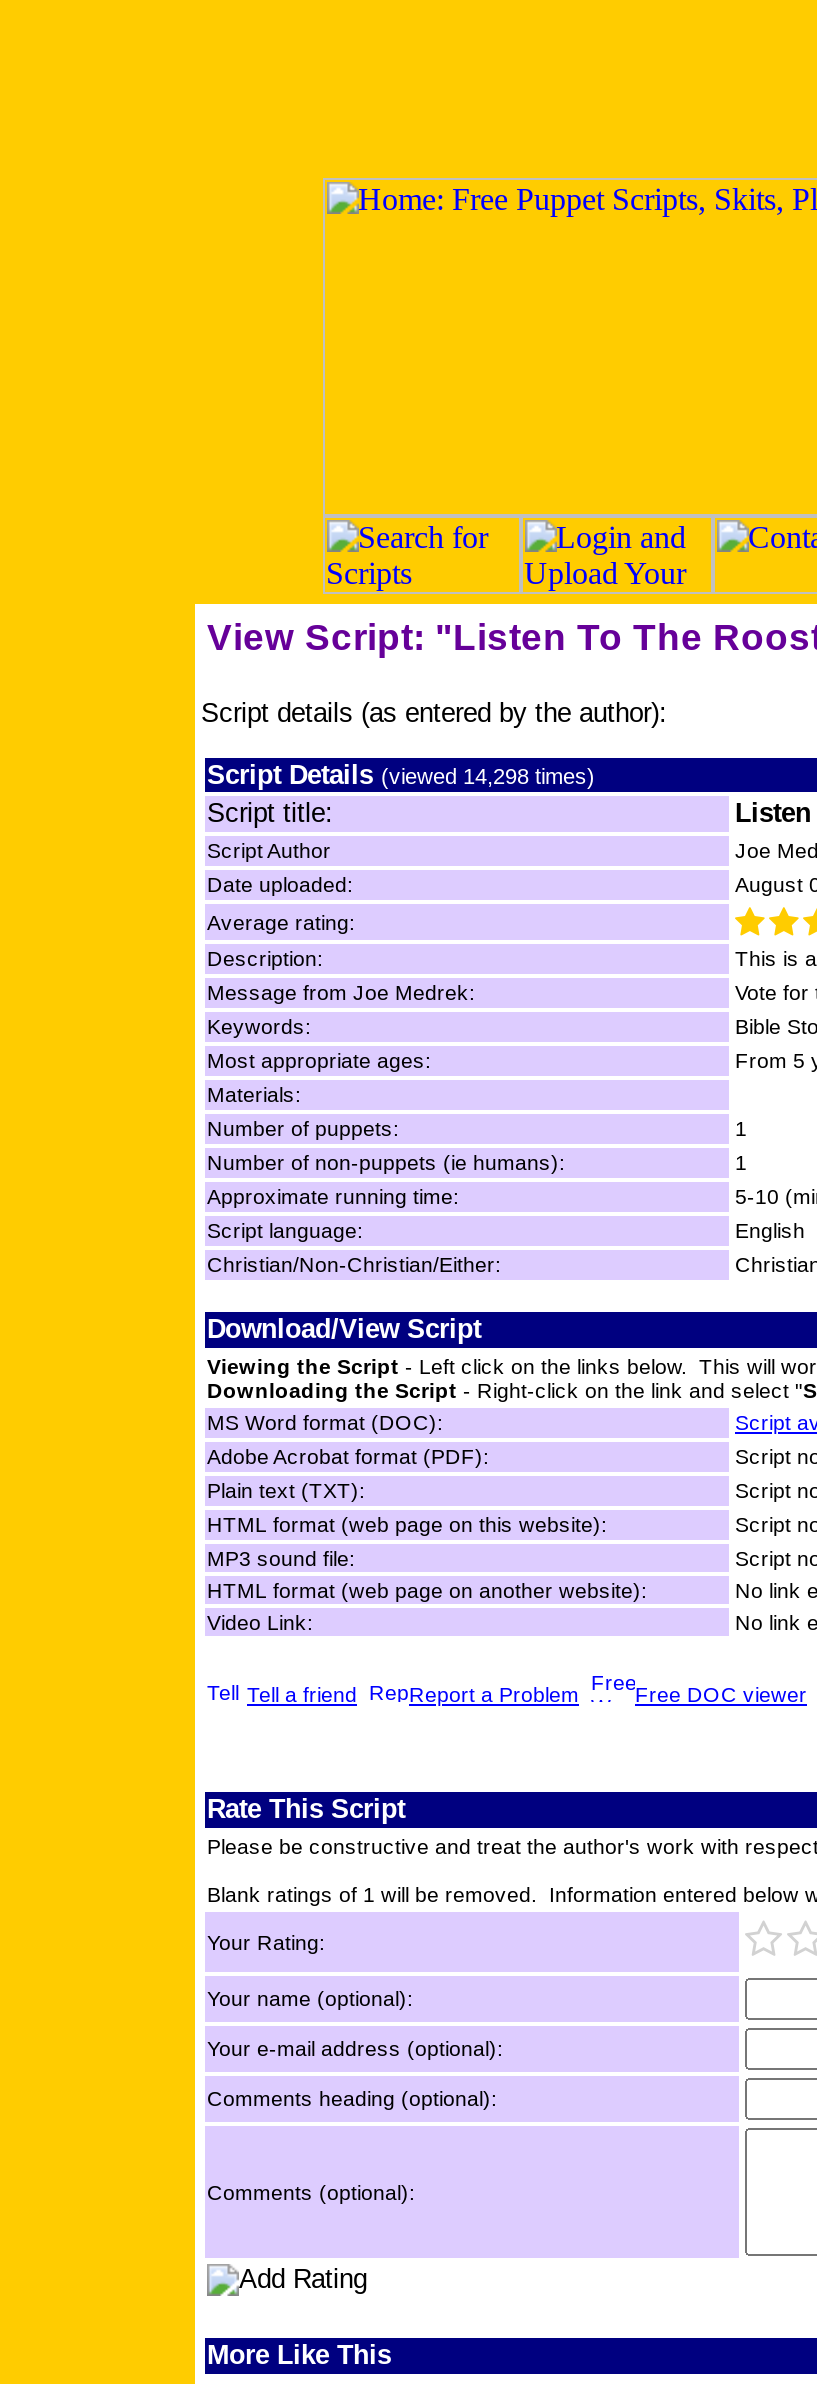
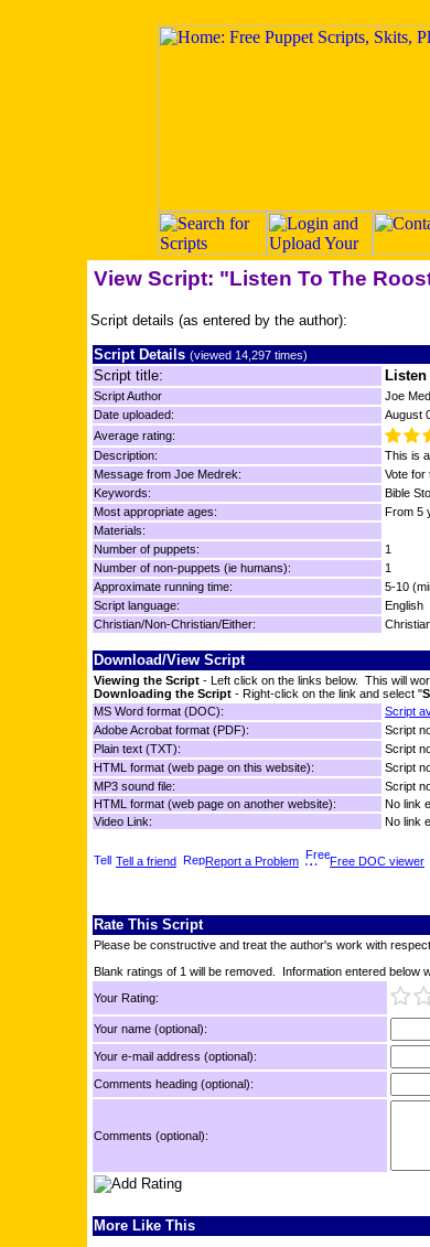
- Script Details (viewed 14,298 times)
+ Script Details (viewed 14,297 times)
